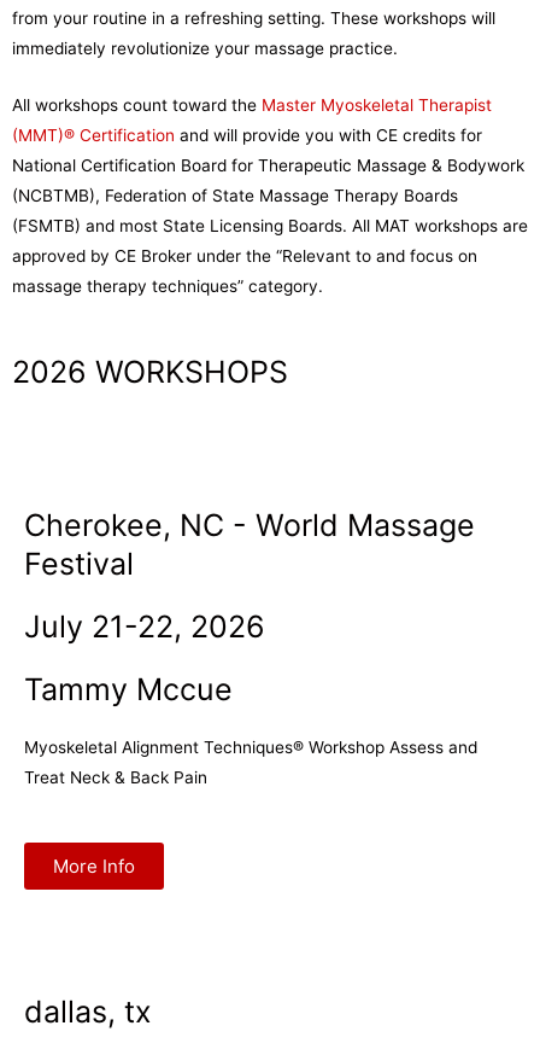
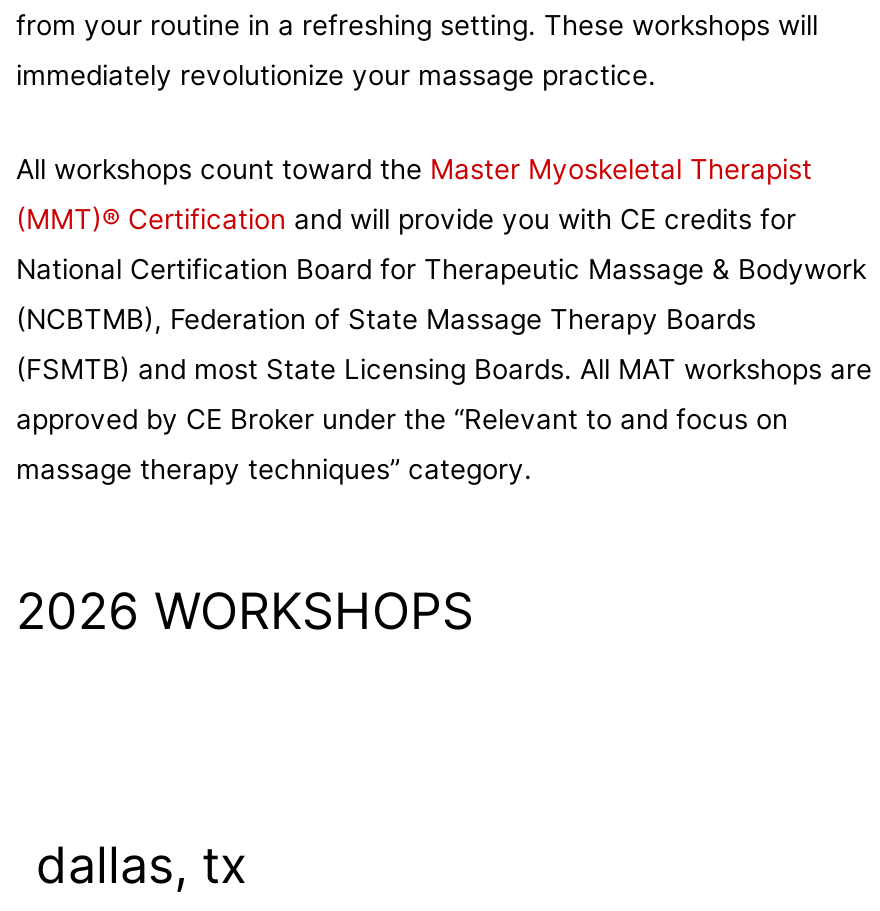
- Cherokee, NC - World Massage
- Festival
- July 21-22, 2026
- Tammy Mccue
- Myoskeletal Alignment Techniques® Workshop Assess and
- Treat Neck & Back Pain

- More Info
